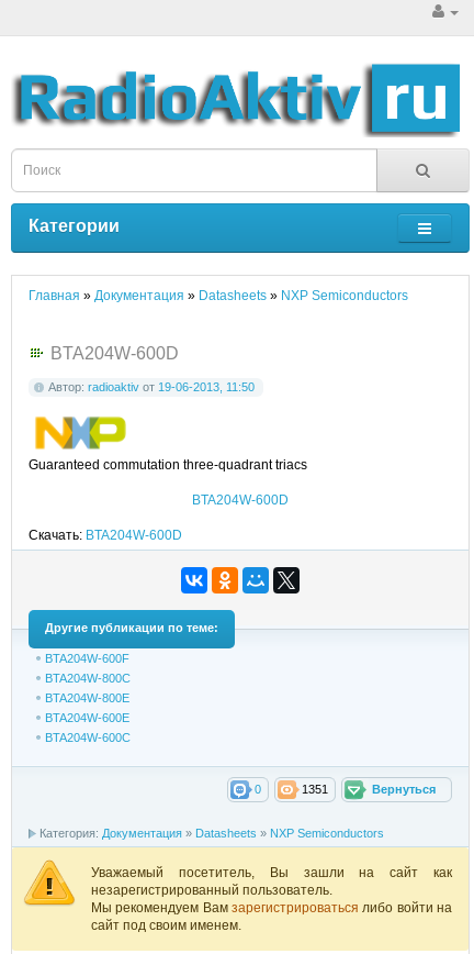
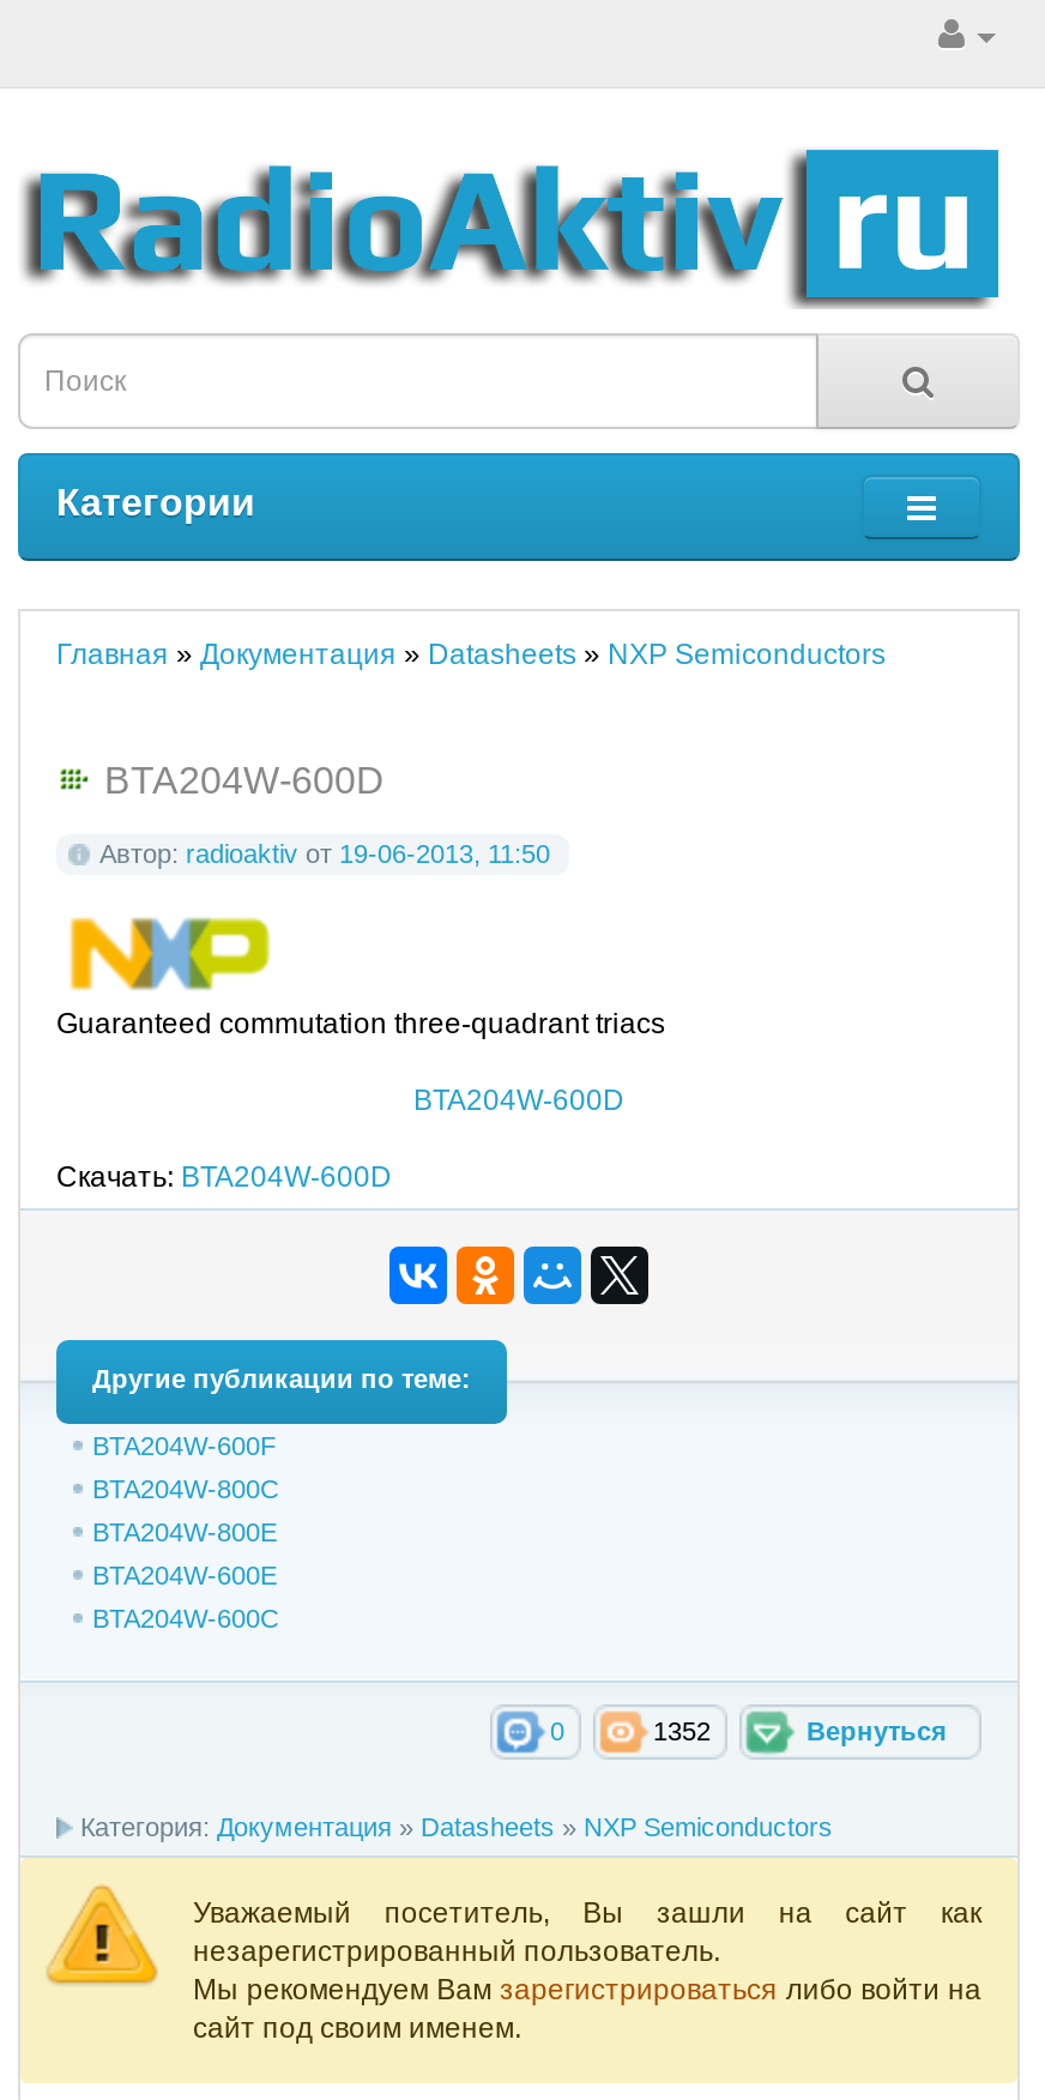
- 1351
+ 1352
